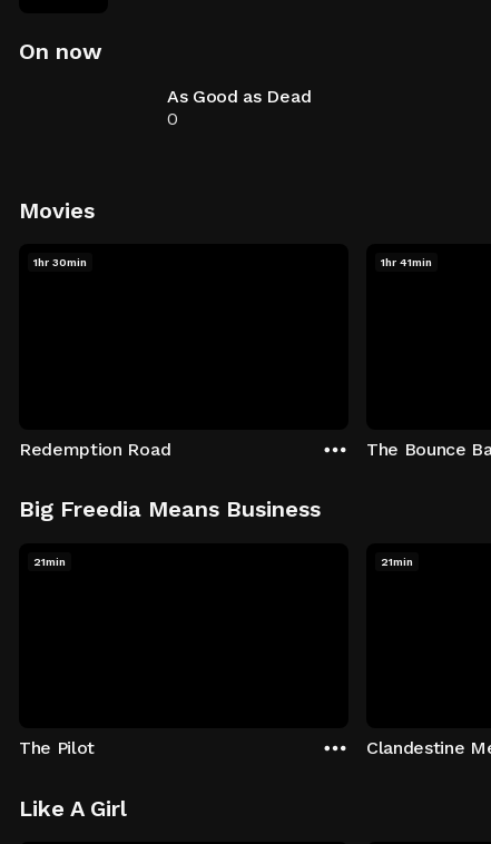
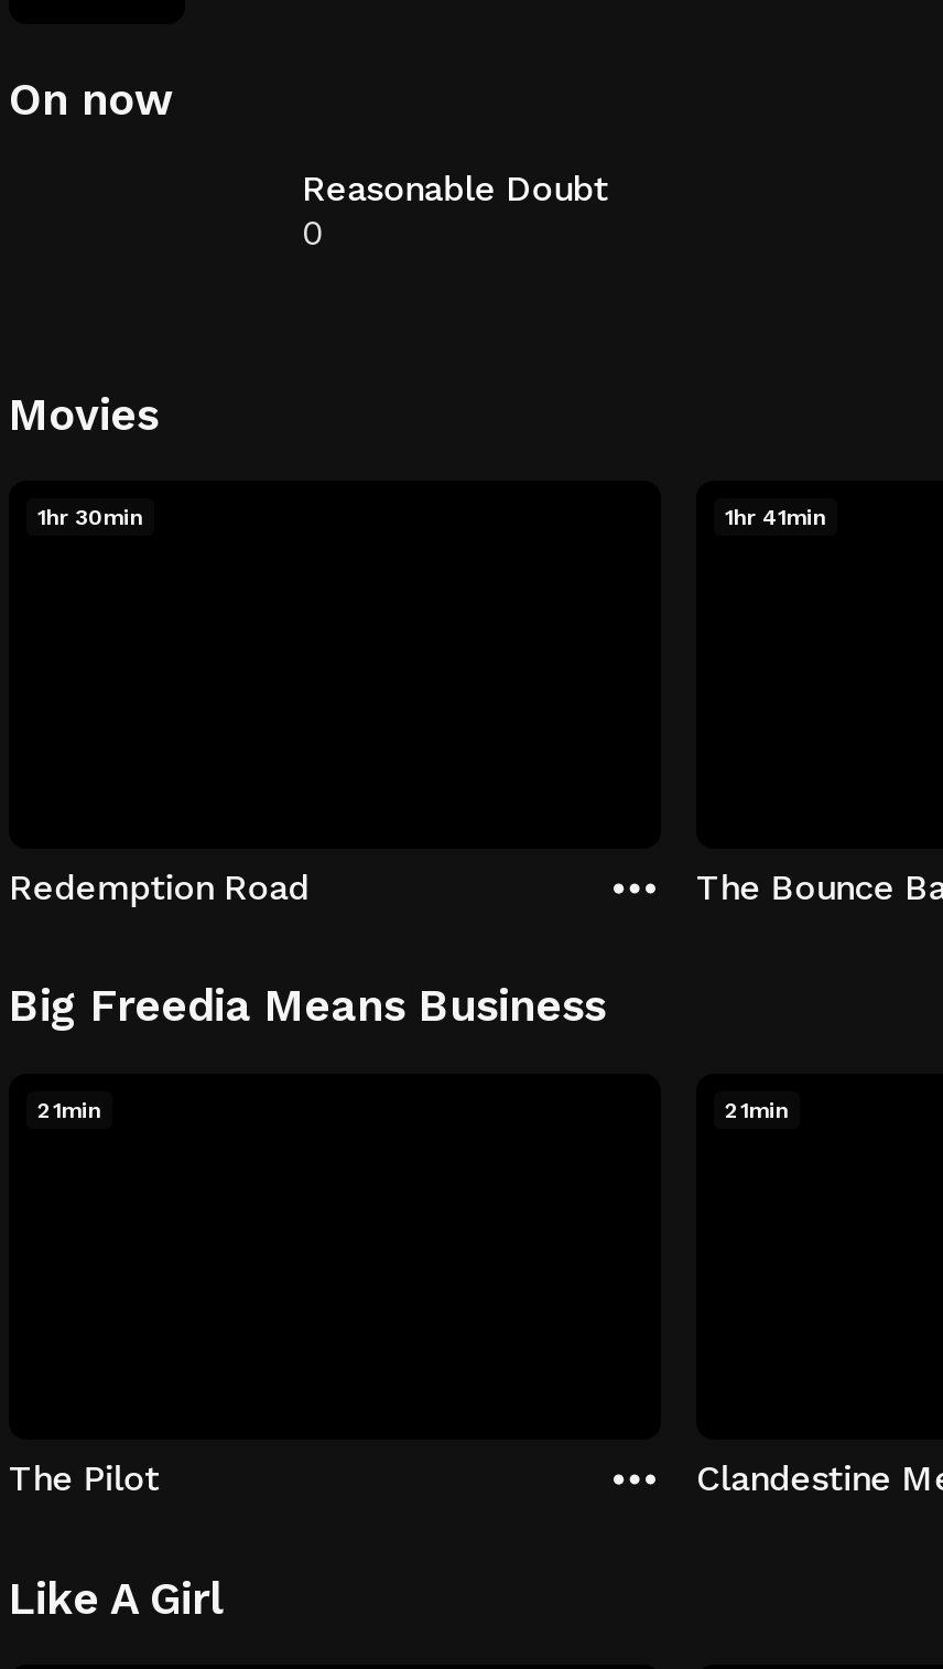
- As Good as Dead
+ Reasonable Doubt
